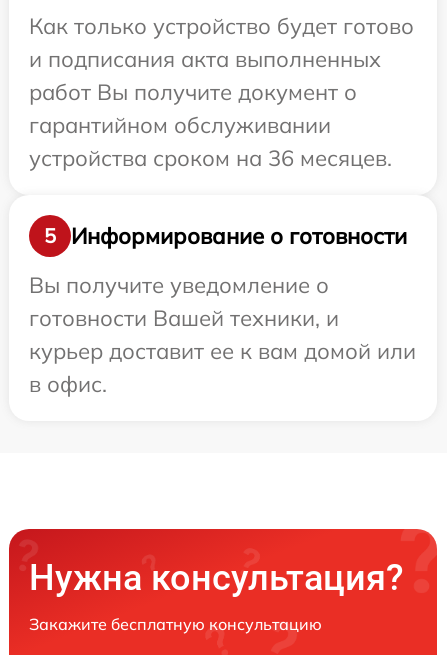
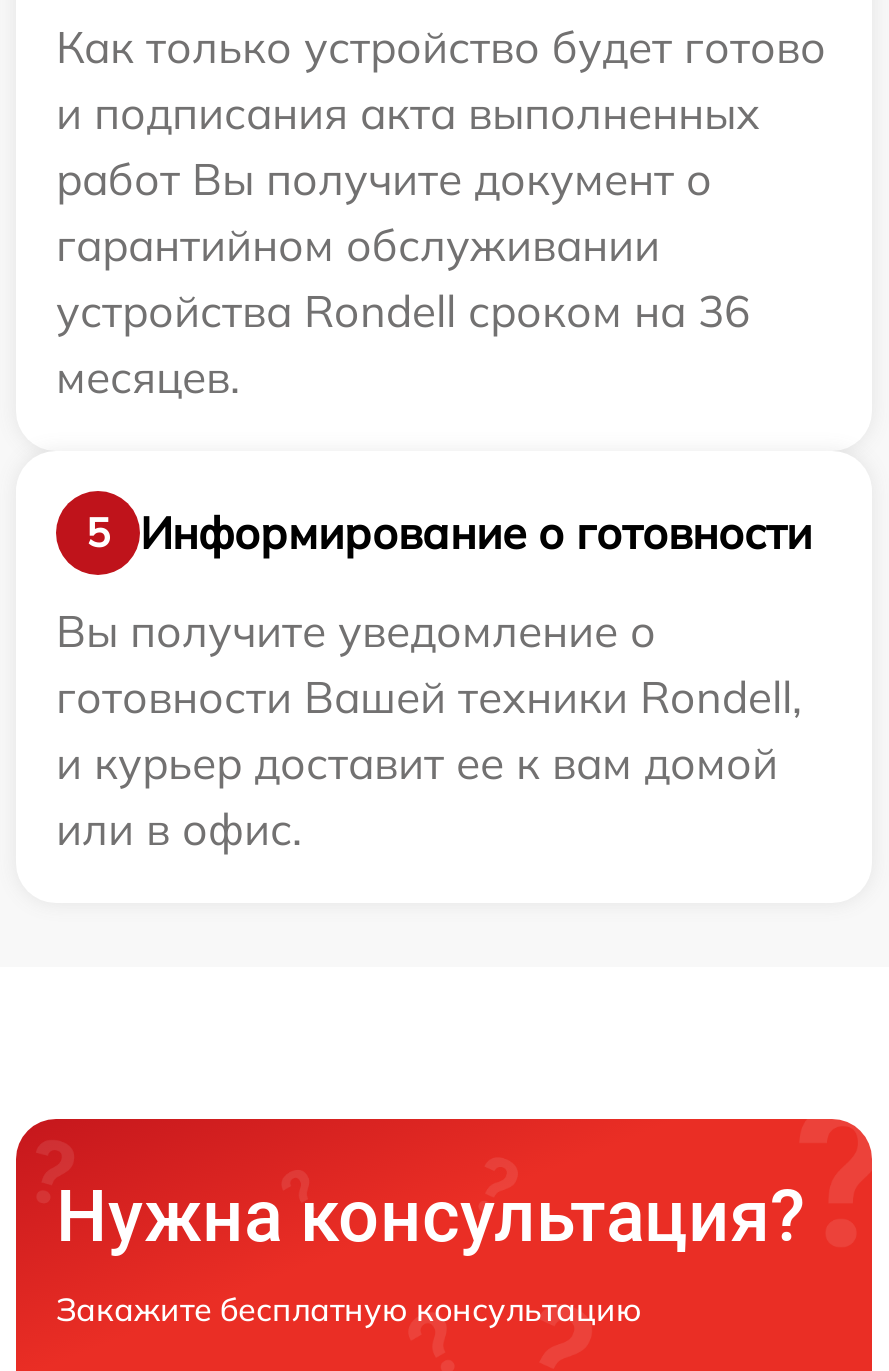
- устройства сроком на 36 месяцев.
+ устройства Rondell сроком на 36
+ месяцев.

- готовности Вашей техники, и
- курьер доставит ее к вам домой или
- в офис.
+ готовности Вашей техники Rondell,
+ и курьер доставит ее к вам домой
+ или в офис.
